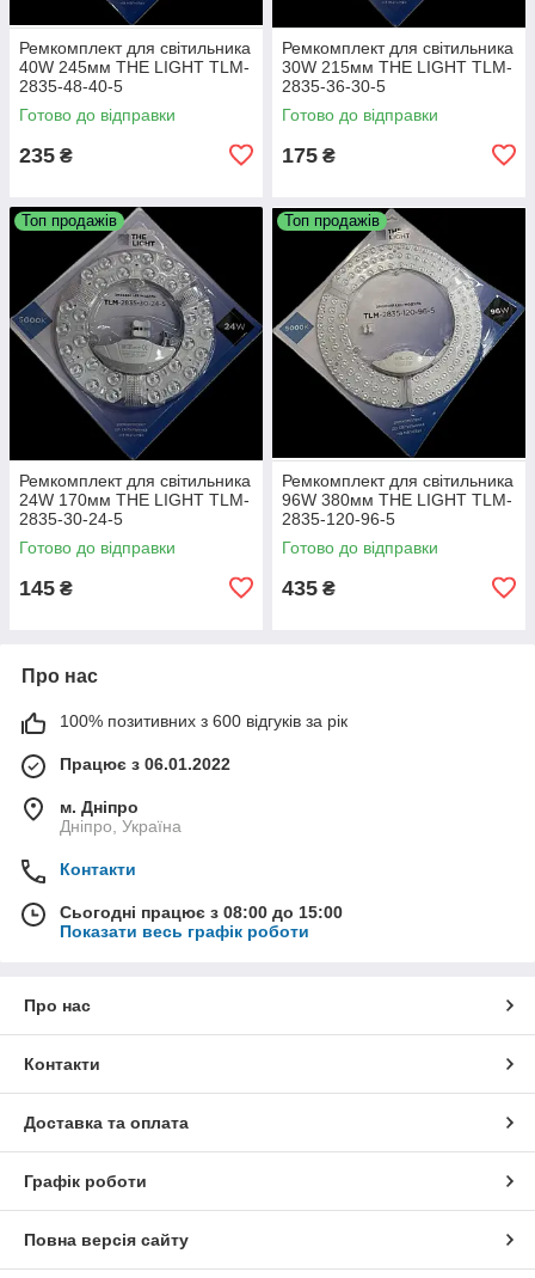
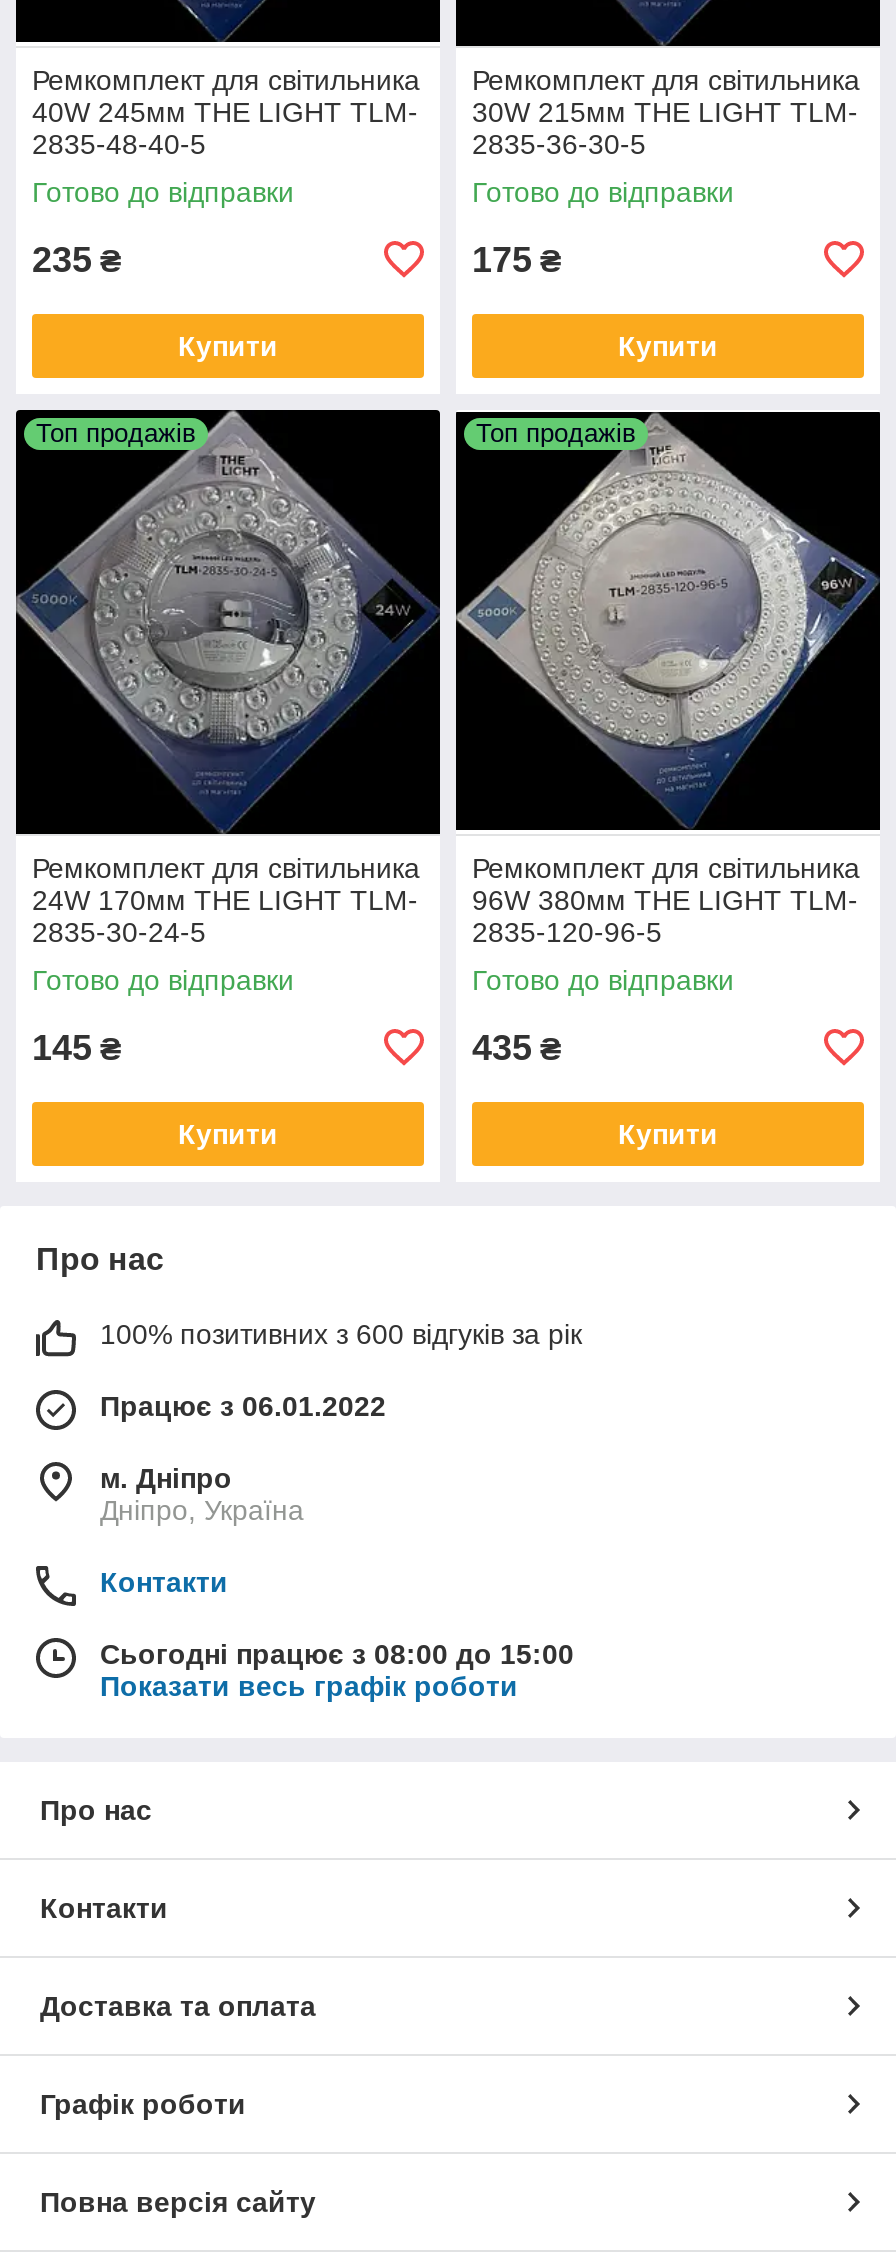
+ Купити

+ Купити

+ Купити

+ Купити
